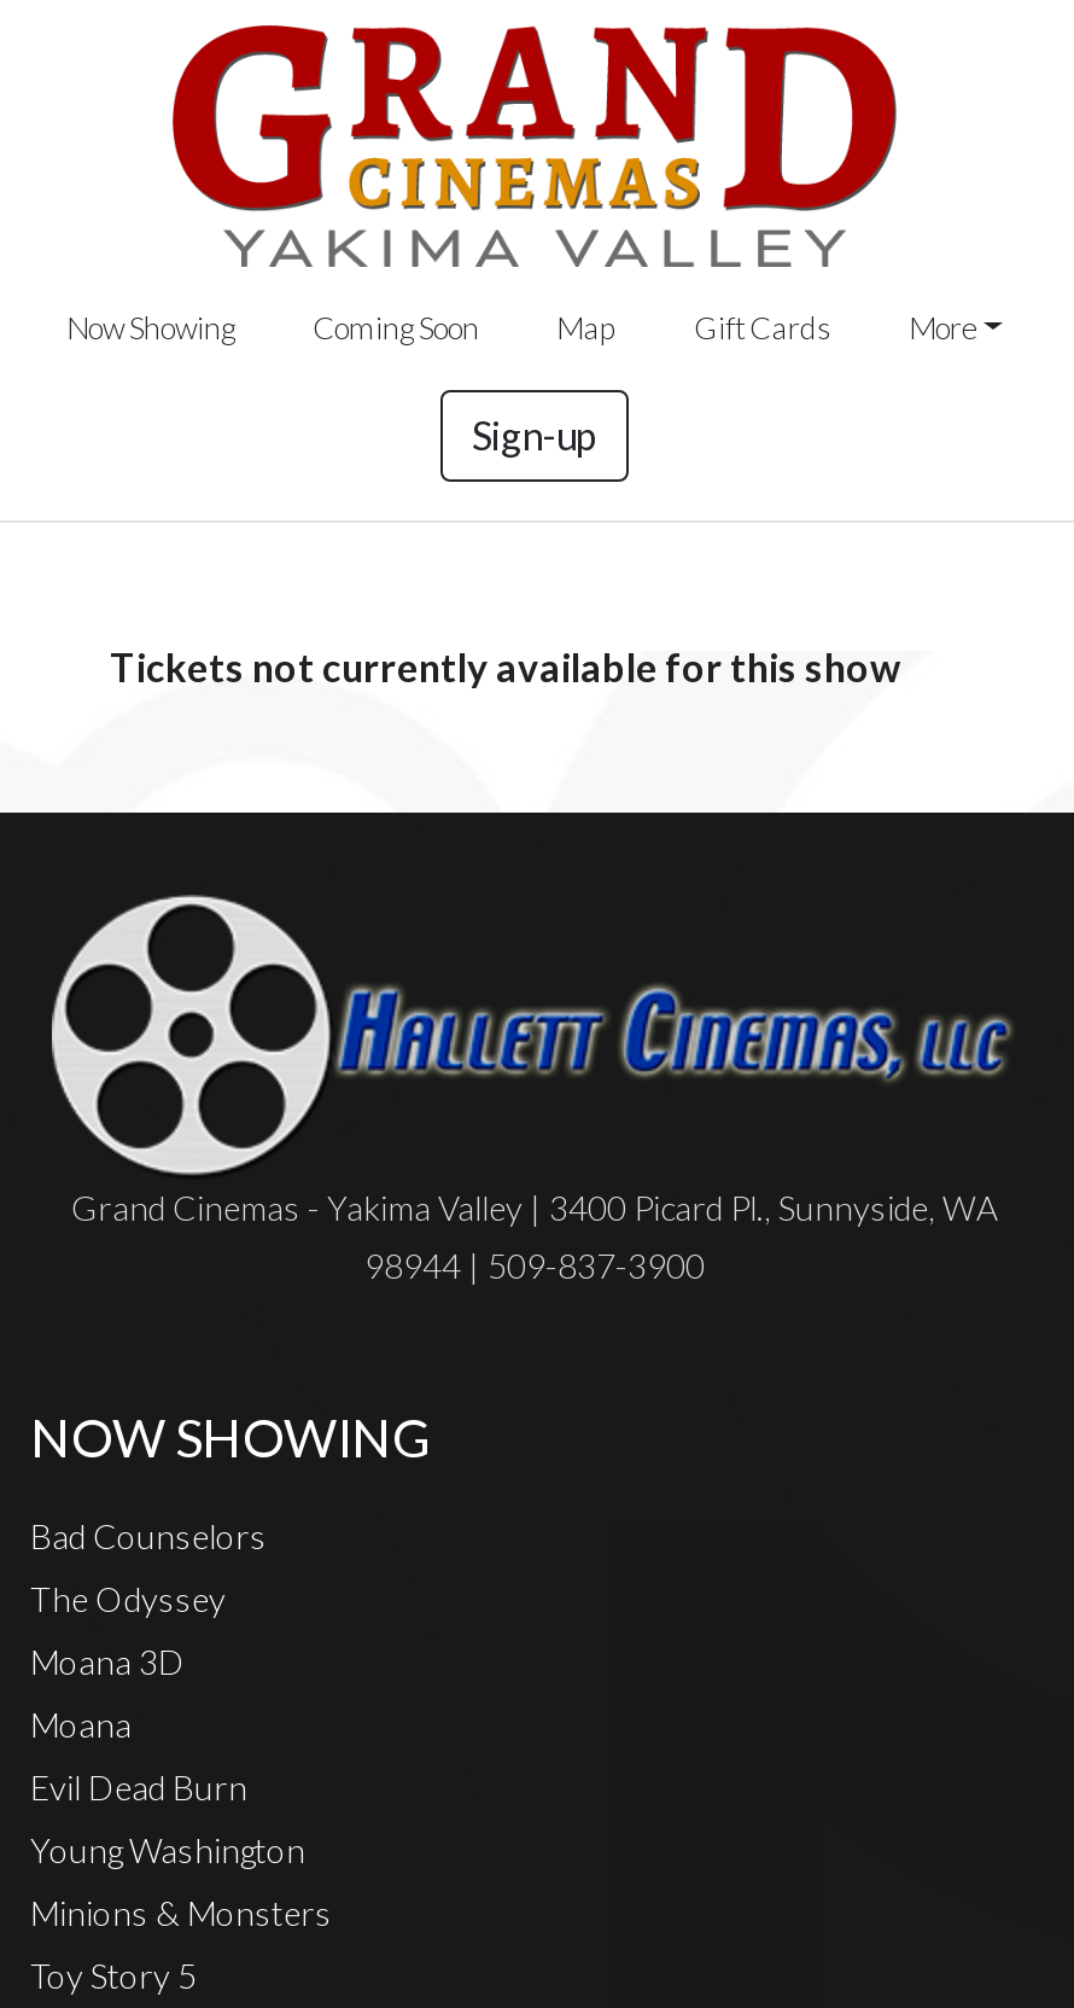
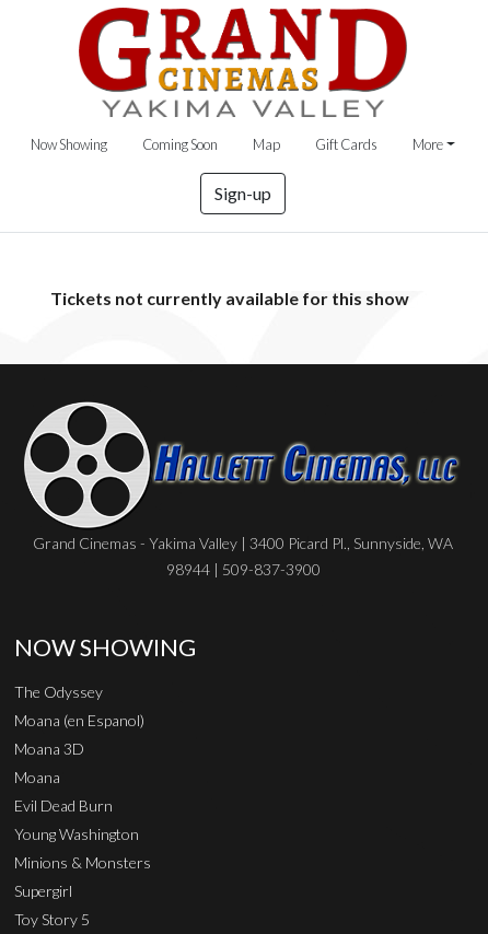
- Bad Counselors

moved up: The Odyssey

+ Moana (en Espanol)

+ Supergirl
